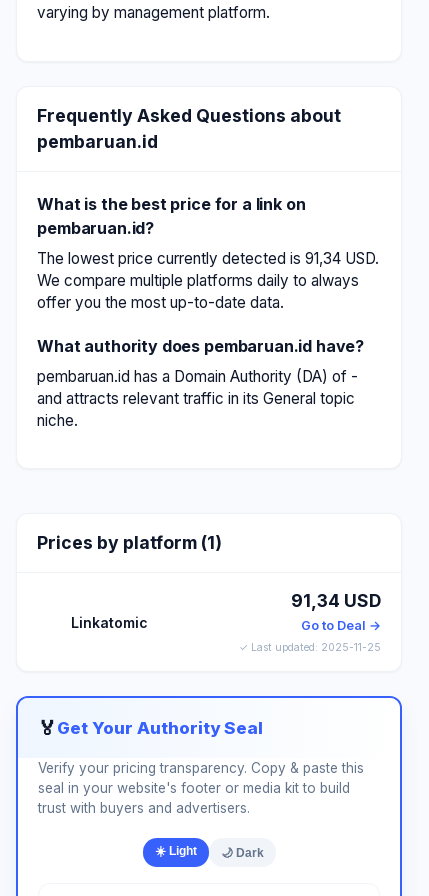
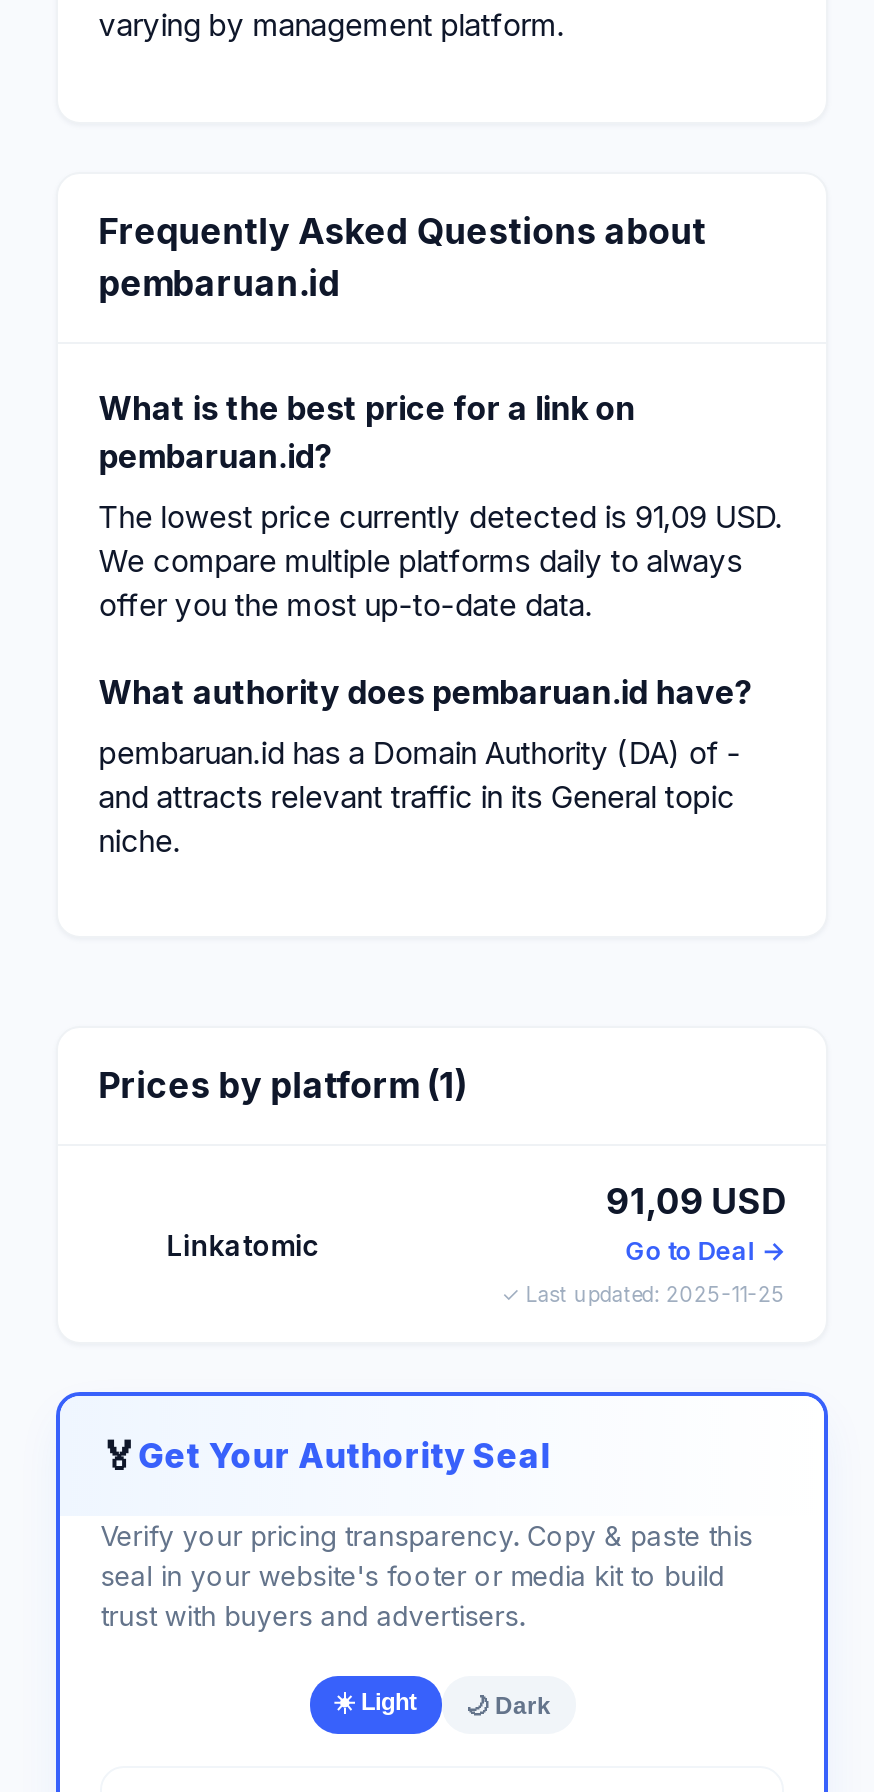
- The lowest price currently detected is 91,34 USD.
+ The lowest price currently detected is 91,09 USD.

- 91,34 USD
+ 91,09 USD
